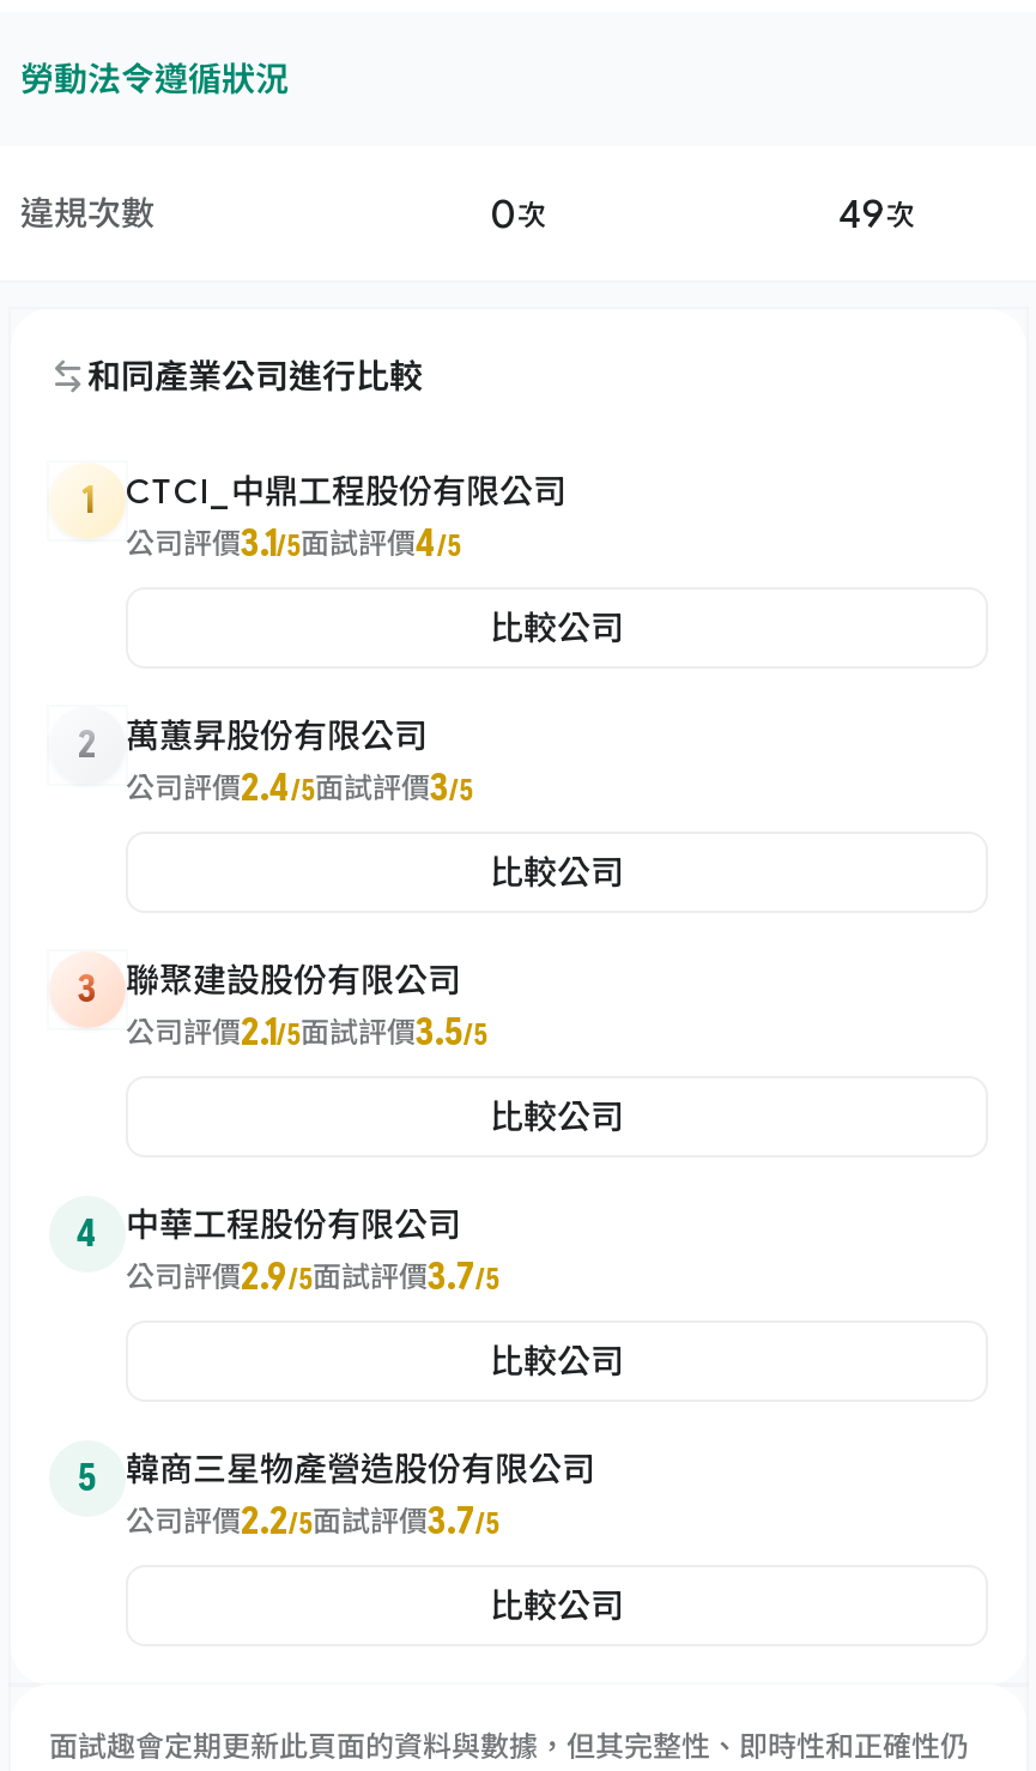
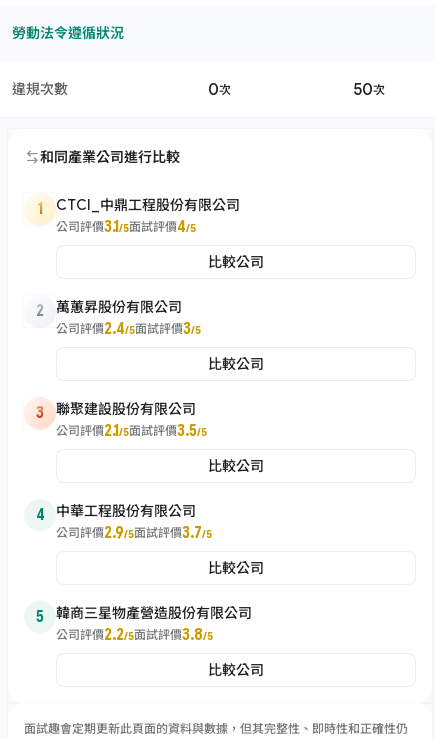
- 49次
+ 50次

- 公司評價2.2/5面試評價3.7/5
+ 公司評價2.2/5面試評價3.8/5
